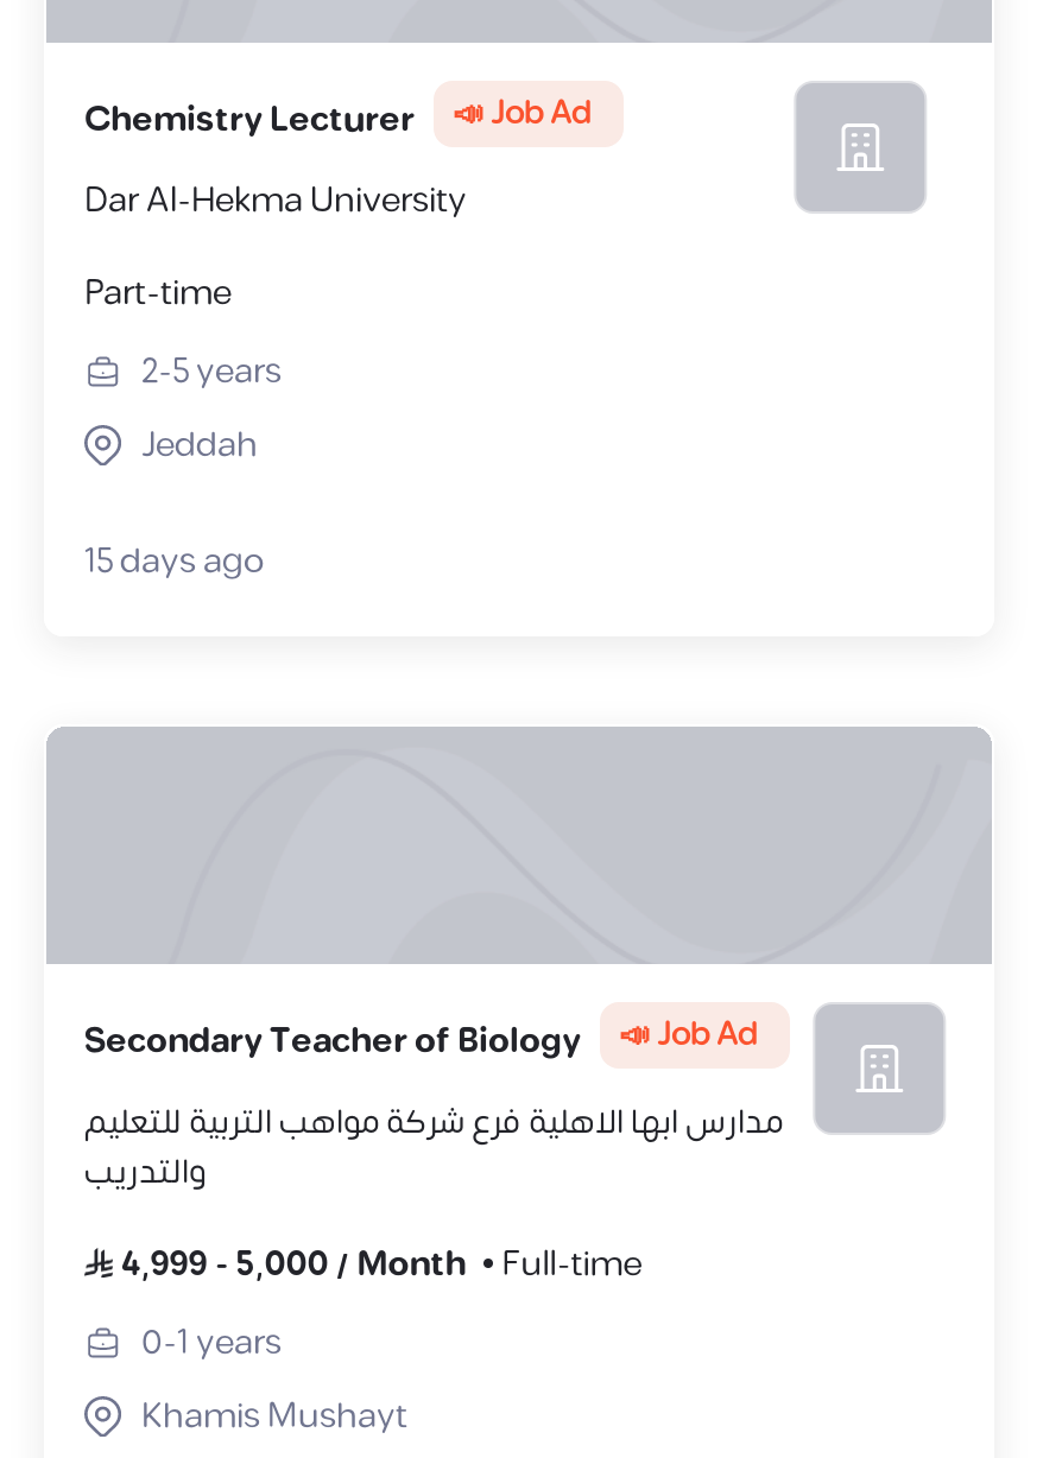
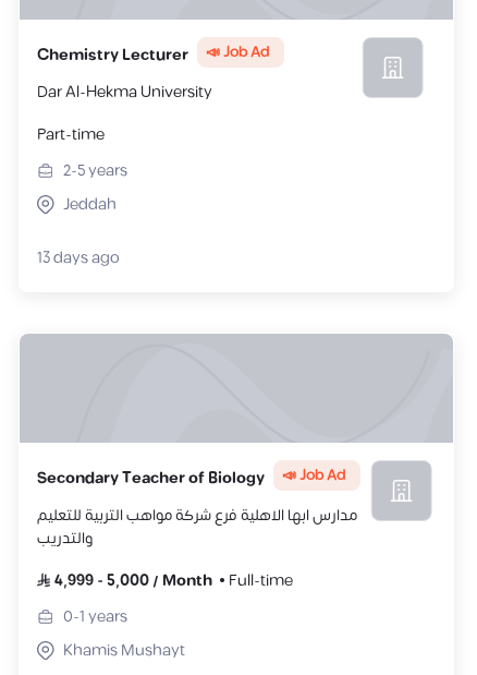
- 15 days ago
+ 13 days ago
